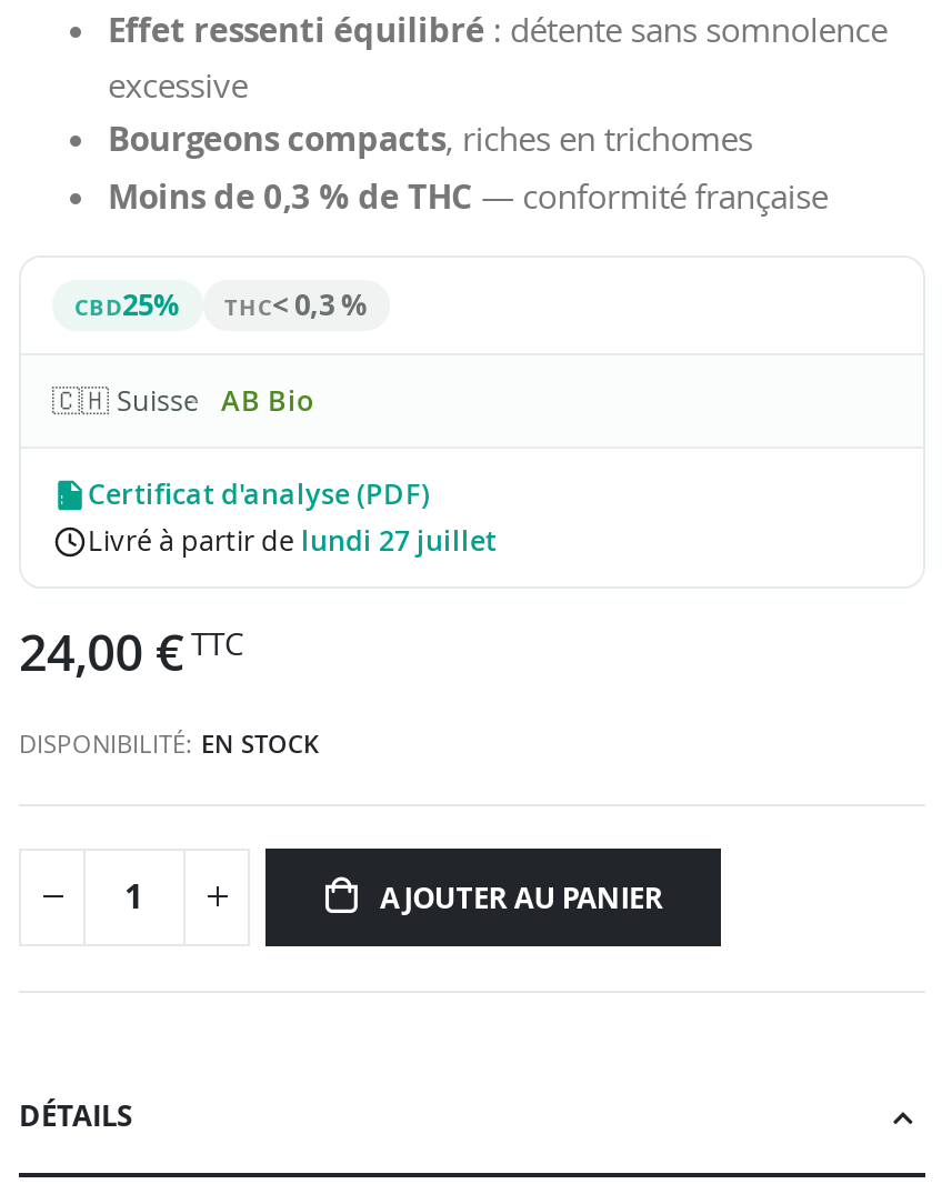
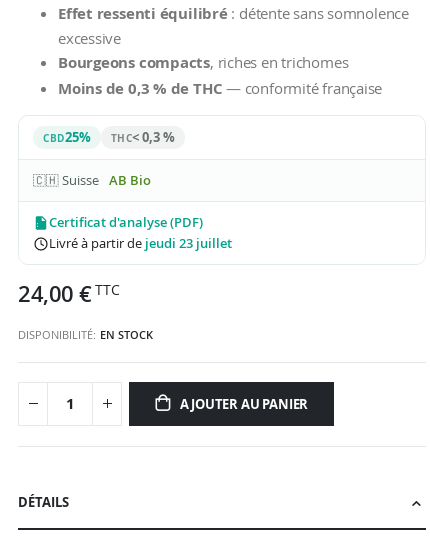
- Livré à partir de lundi 27 juillet
+ Livré à partir de jeudi 23 juillet
